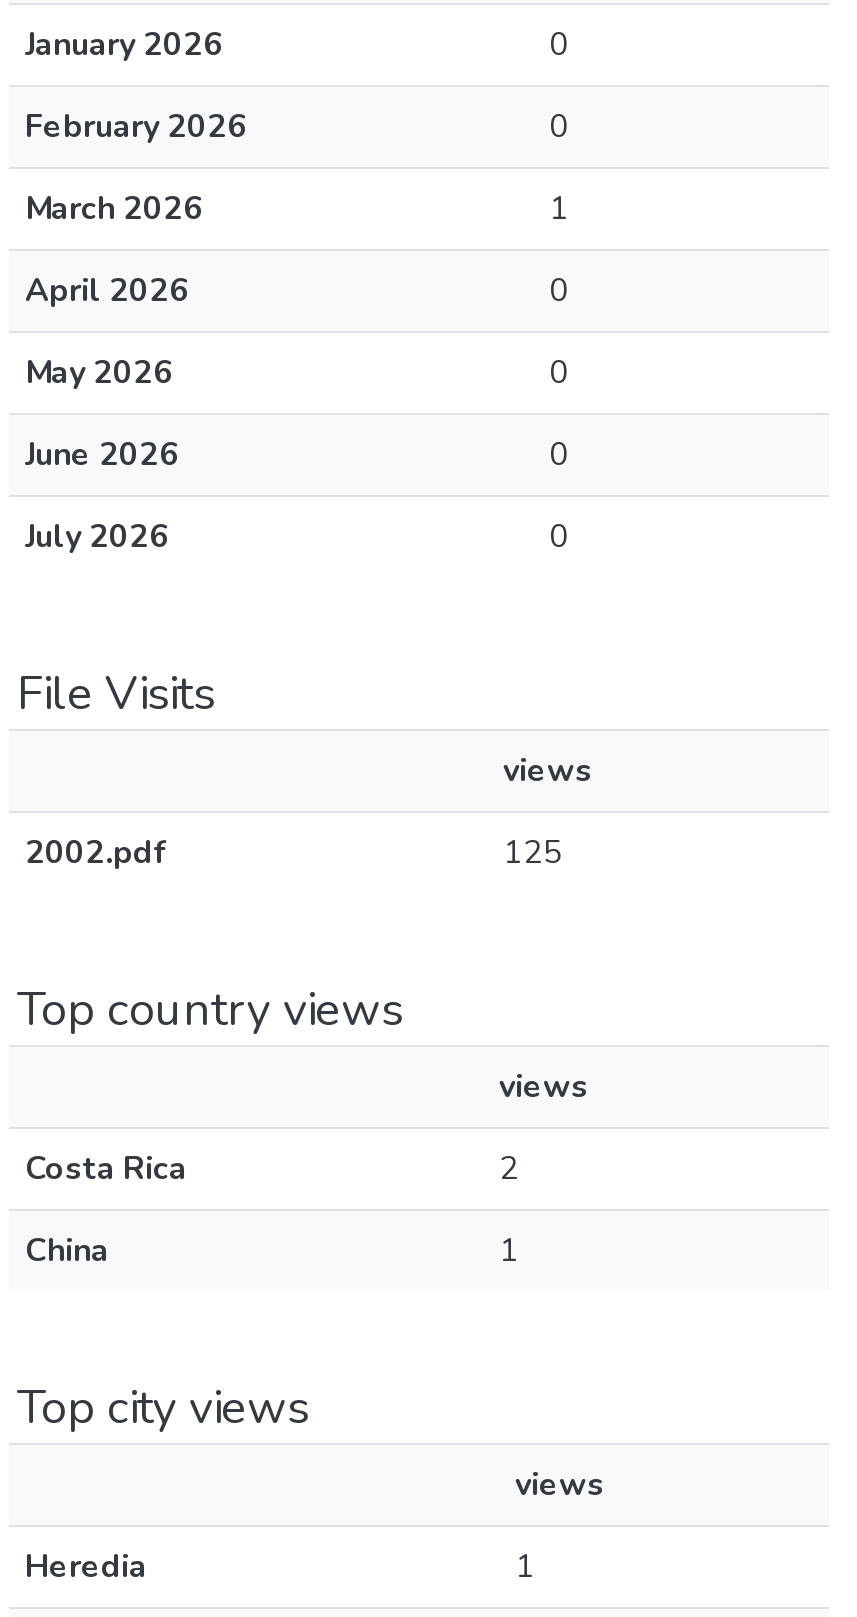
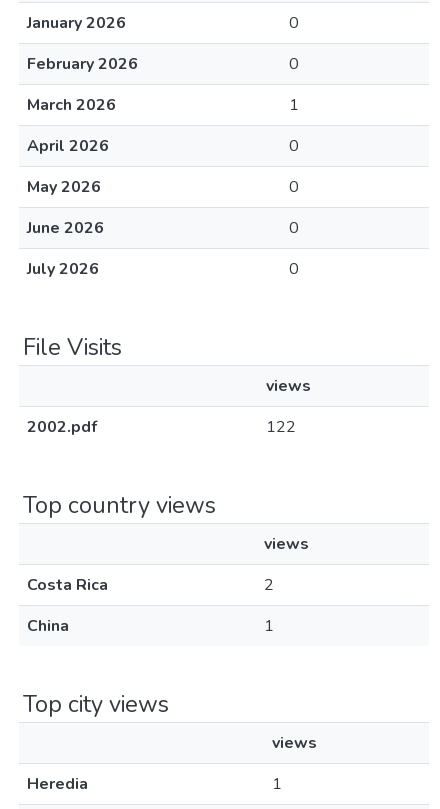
- 125
+ 122
